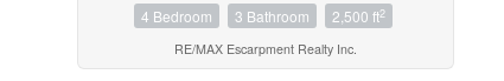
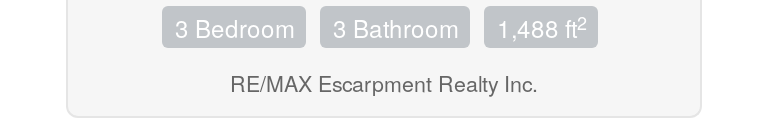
- 4 Bedroom
+ 3 Bedroom

- 2,500 ft2
+ 1,488 ft2
